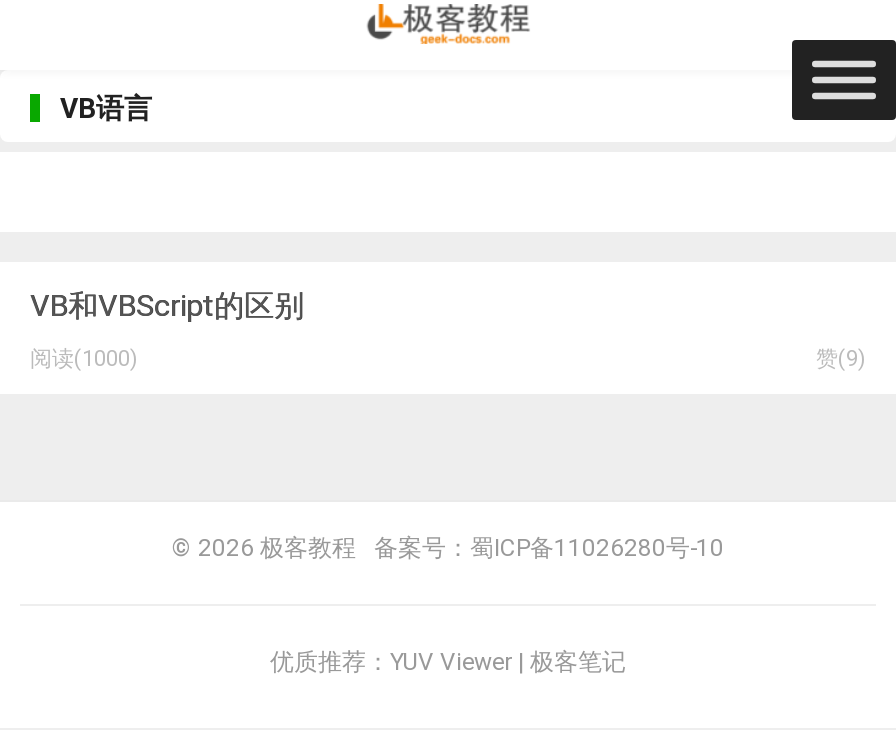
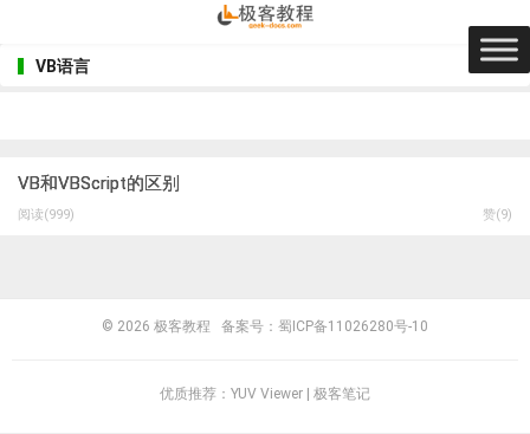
- 阅读(1000)
+ 阅读(999)
